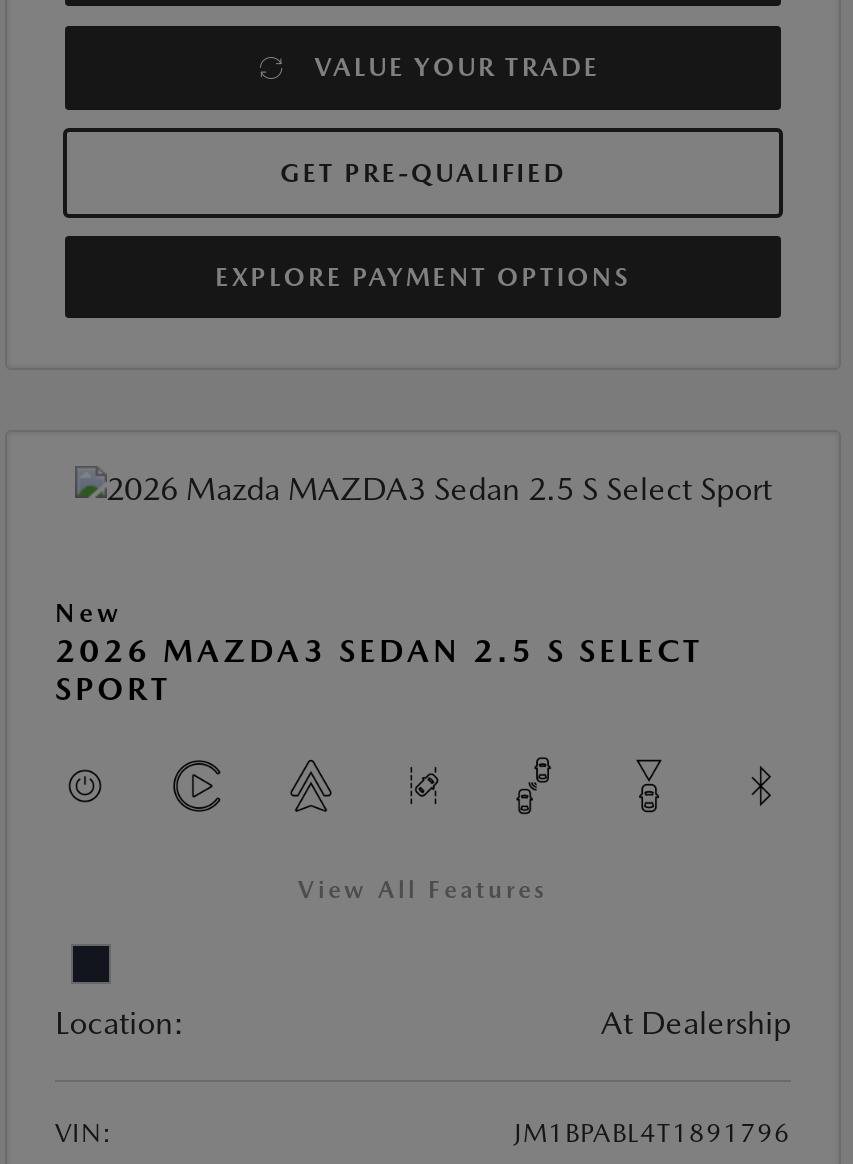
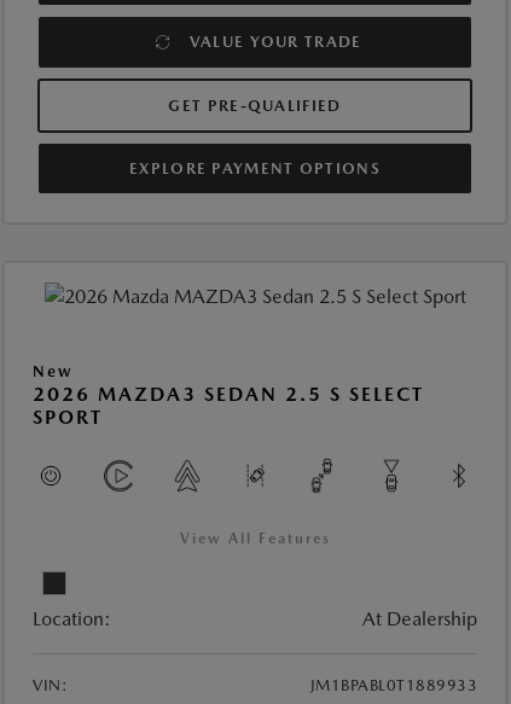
- JM1BPABL4T1891796
+ JM1BPABL0T1889933
